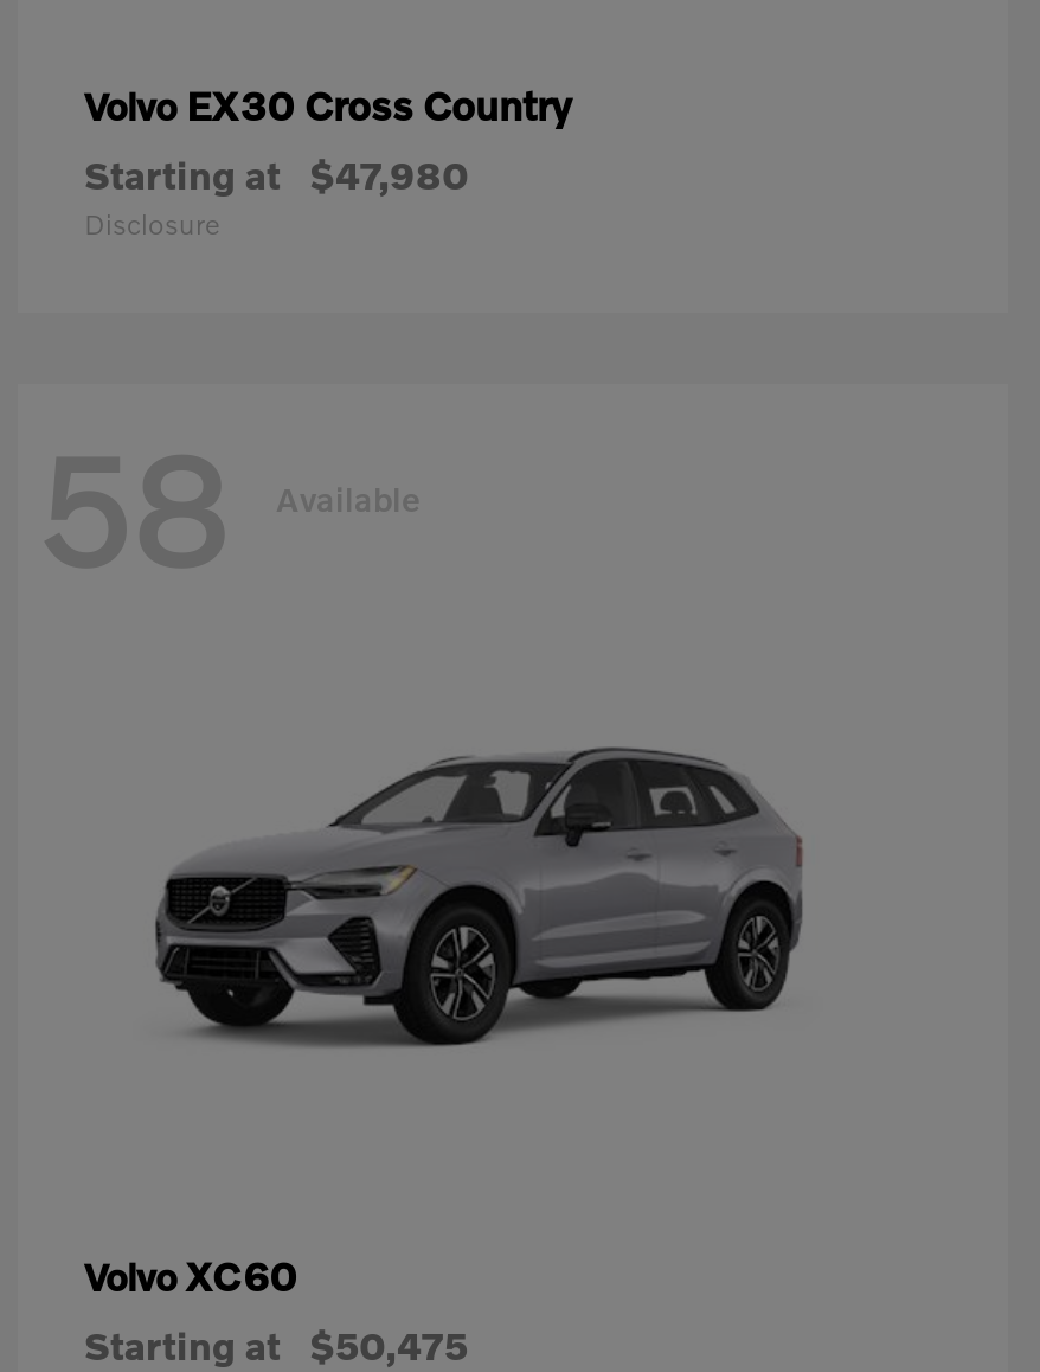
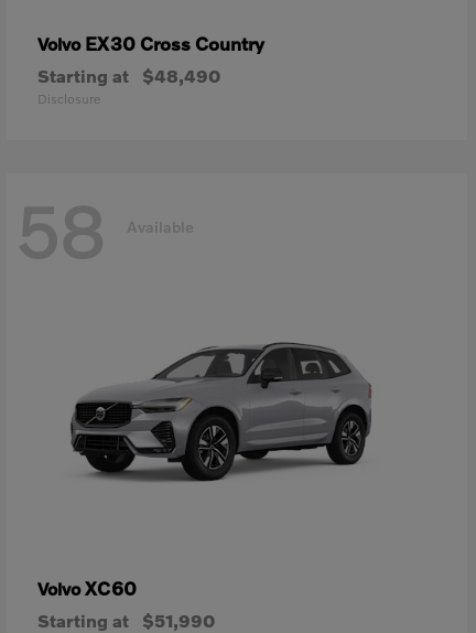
- Starting at $47,980
+ Starting at $48,490

- Starting at $50,475
+ Starting at $51,990
